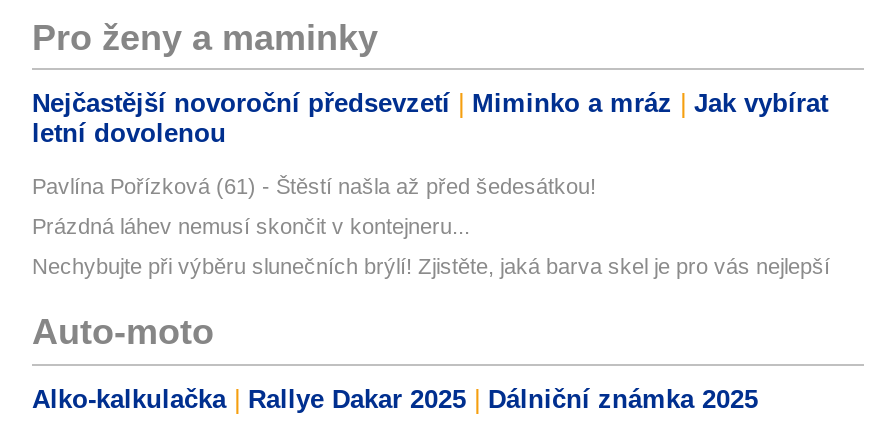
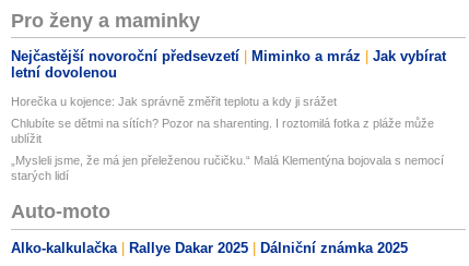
- Pavlína Pořízková (61) - Štěstí našla až před šedesátkou!
+ Horečka u kojence: Jak správně změřit teplotu a kdy ji srážet

- Prázdná láhev nemusí skončit v kontejneru...
+ Chlubíte se dětmi na sítích? Pozor na sharenting. I roztomilá fotka z pláže může
+ ublížit

- Nechybujte při výběru slunečních brýlí! Zjistěte, jaká barva skel je pro vás nejlepší
+ „Mysleli jsme, že má jen přeleženou ručičku.“ Malá Klementýna bojovala s nemocí
+ starých lidí
